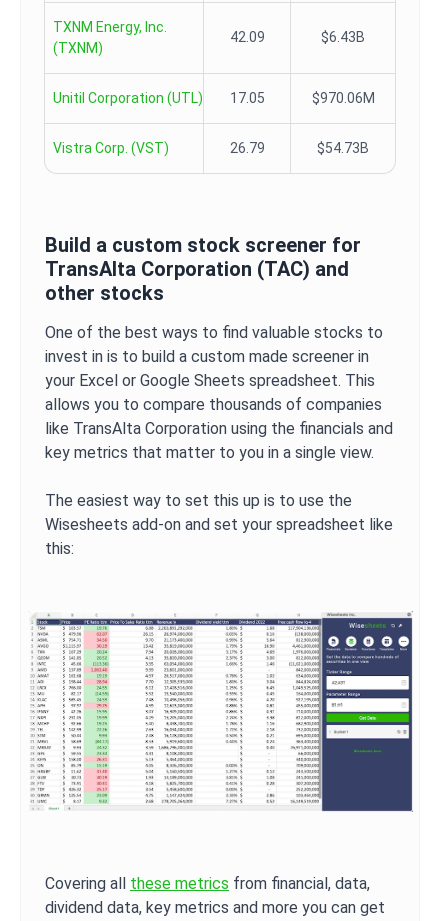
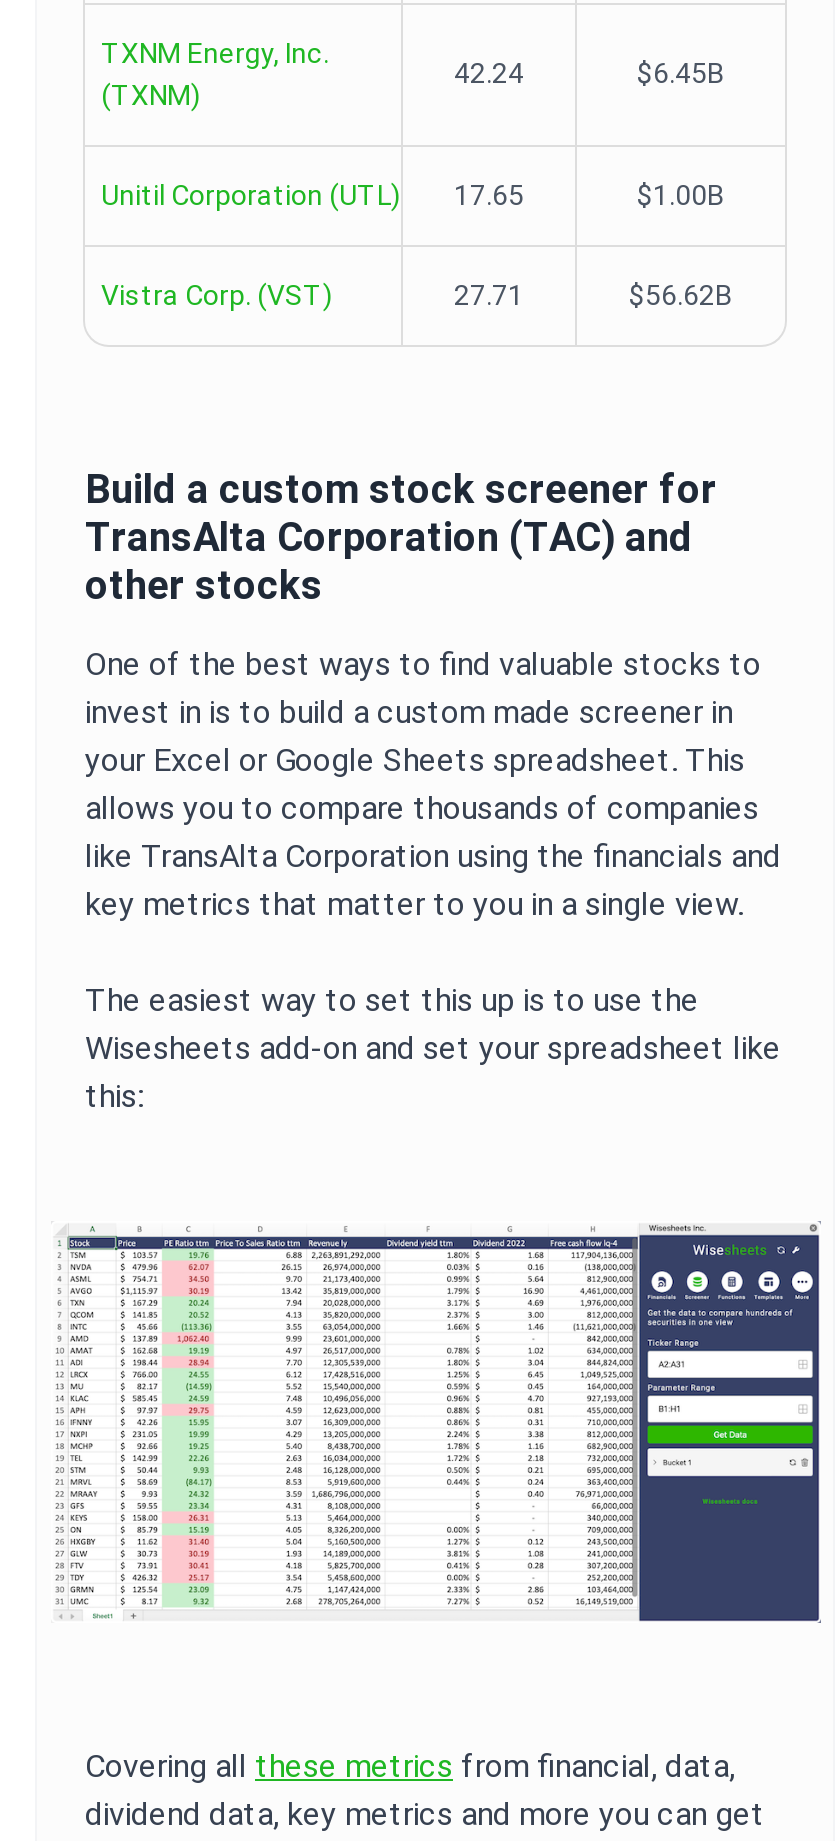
- 42.09
- $6.43B
+ 42.24
+ $6.45B

- 17.05
- $970.06M
+ 17.65
+ $1.00B

- 26.79
- $54.73B
+ 27.71
+ $56.62B
